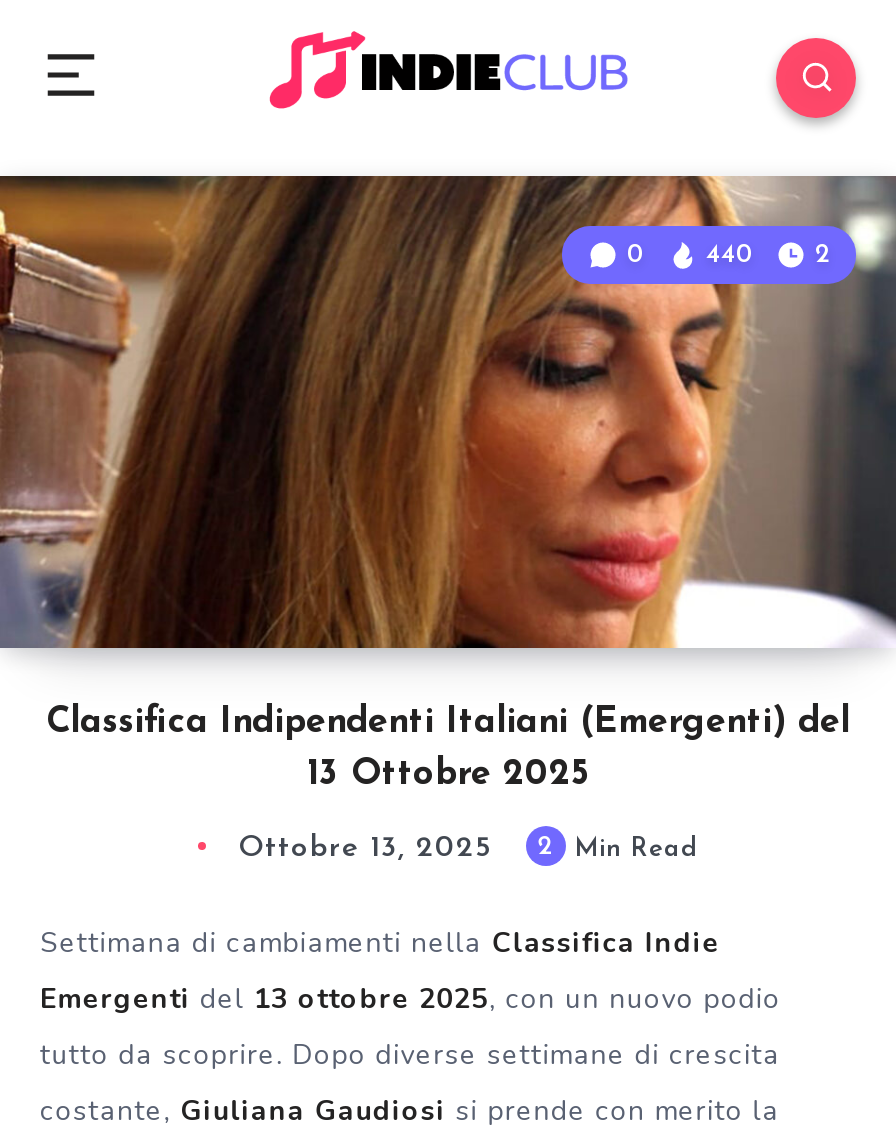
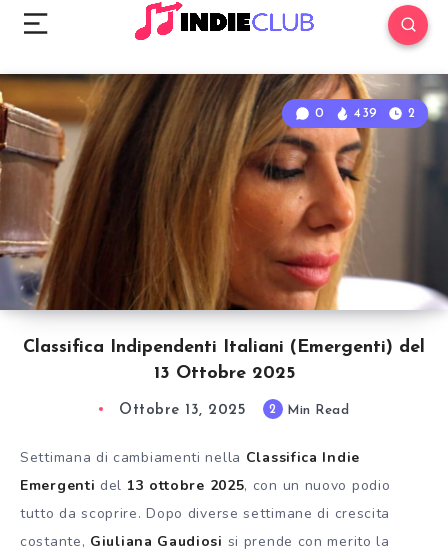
- 0 440 2
+ 0 439 2
